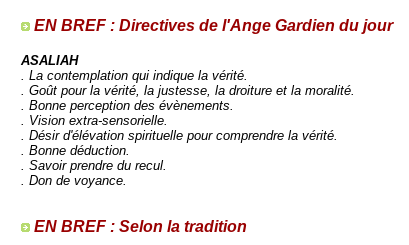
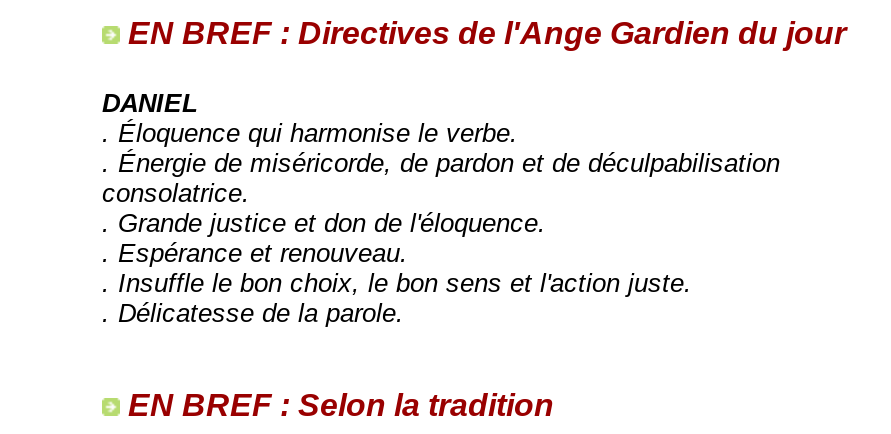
- ASALIAH
- . La contemplation qui indique la vérité.
- . Goût pour la vérité, la justesse, la droiture et la moralité.
- . Bonne perception des évènements.
- . Vision extra-sensorielle.
- . Désir d'élévation spirituelle pour comprendre la vérité.
- . Bonne déduction.
- . Savoir prendre du recul.
- . Don de voyance.
+ DANIEL
+ . Éloquence qui harmonise le verbe.
+ . Énergie de miséricorde, de pardon et de déculpabilisation
+ consolatrice.
+ . Grande justice et don de l'éloquence.
+ . Espérance et renouveau.
+ . Insuffle le bon choix, le bon sens et l'action juste.
+ . Délicatesse de la parole.
